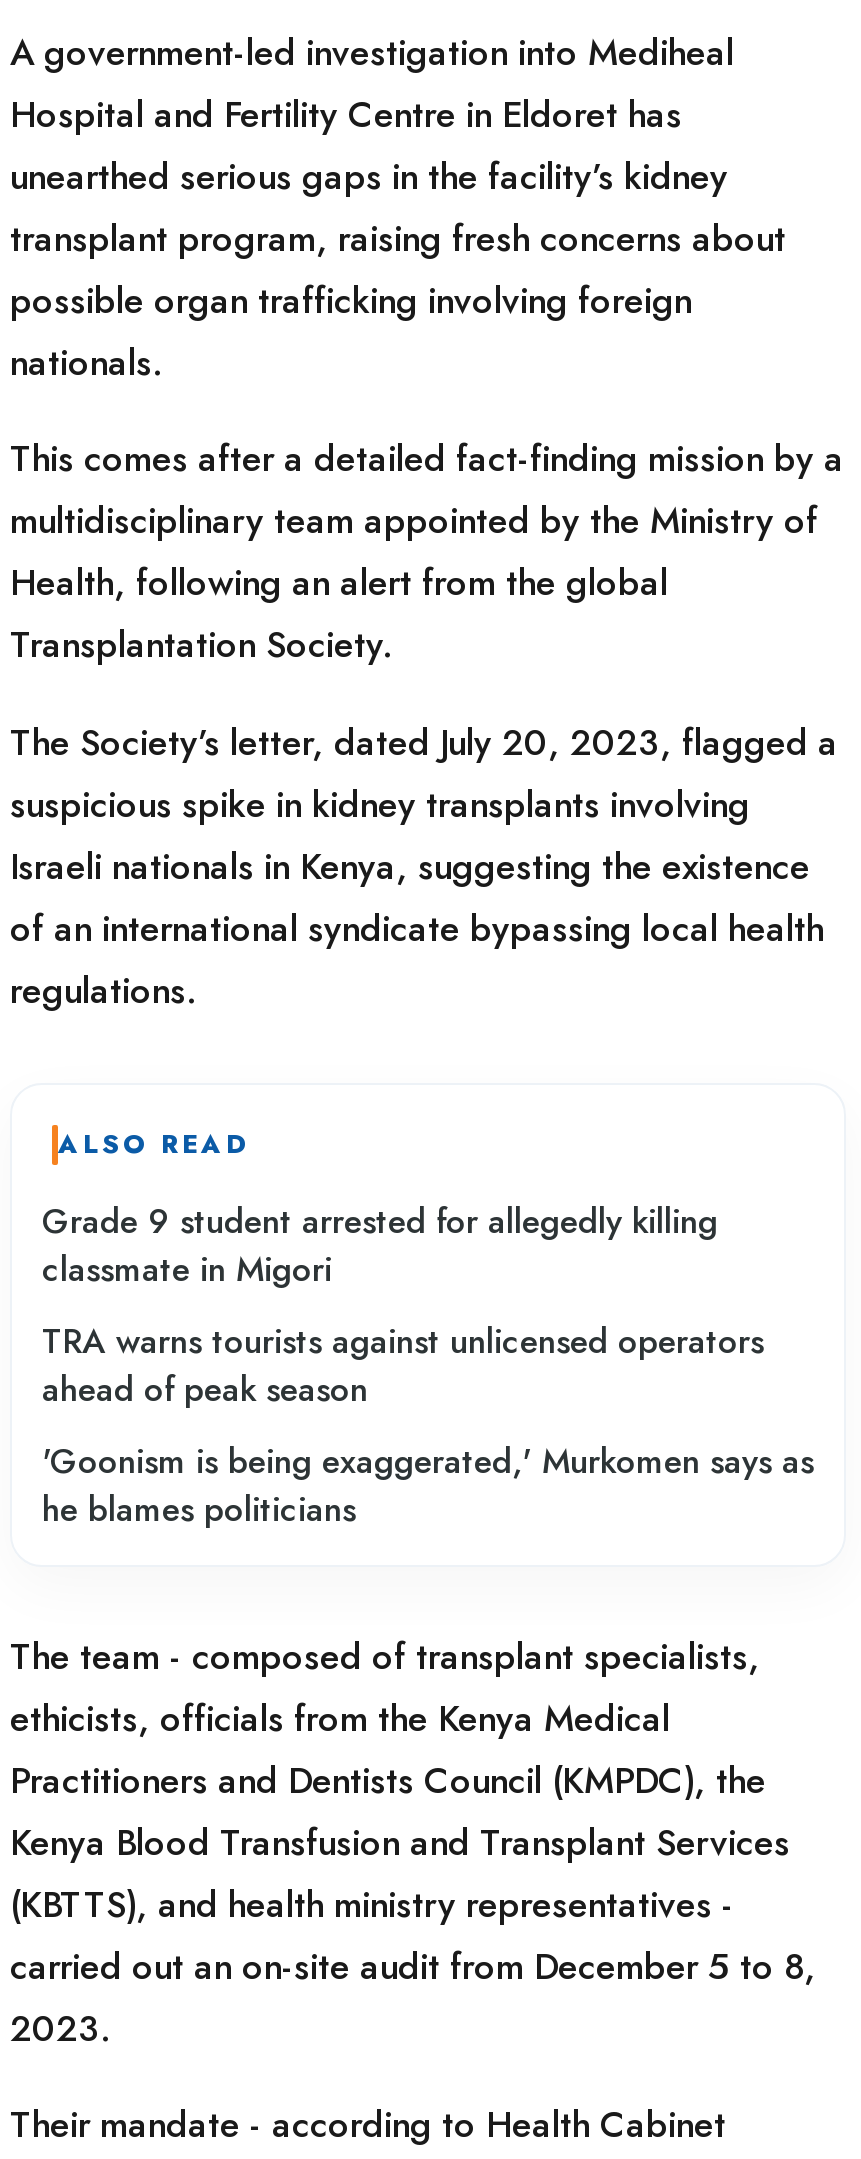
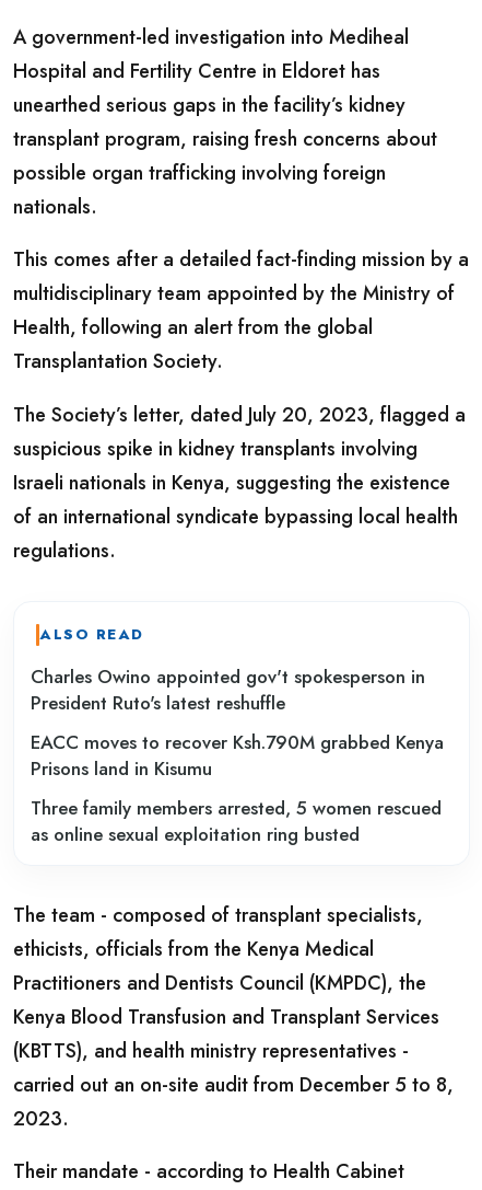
- Grade 9 student arrested for allegedly killing
- classmate in Migori
+ Charles Owino appointed gov't spokesperson in
+ President Ruto's latest reshuffle

- TRA warns tourists against unlicensed operators
- ahead of peak season
+ EACC moves to recover Ksh.790M grabbed Kenya
+ Prisons land in Kisumu

- 'Goonism is being exaggerated,' Murkomen says as
- he blames politicians
+ Three family members arrested, 5 women rescued
+ as online sexual exploitation ring busted
